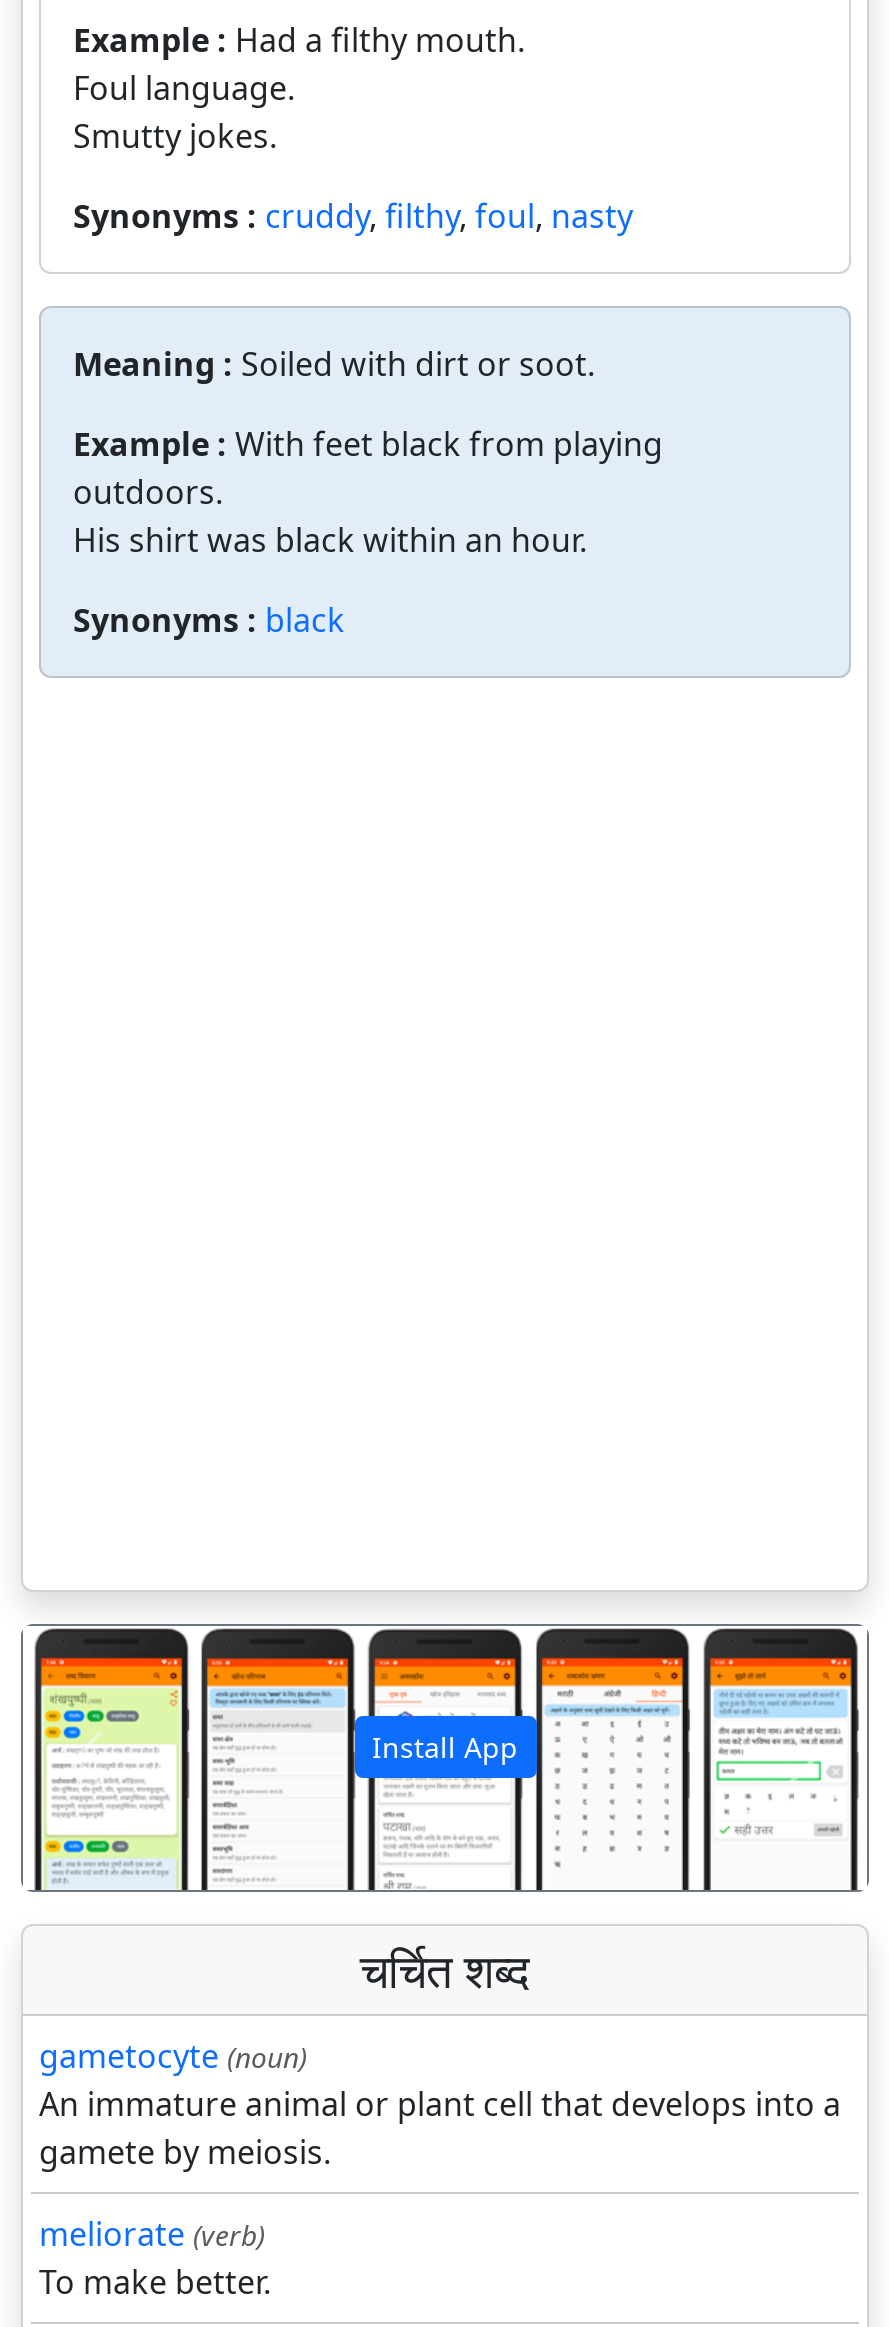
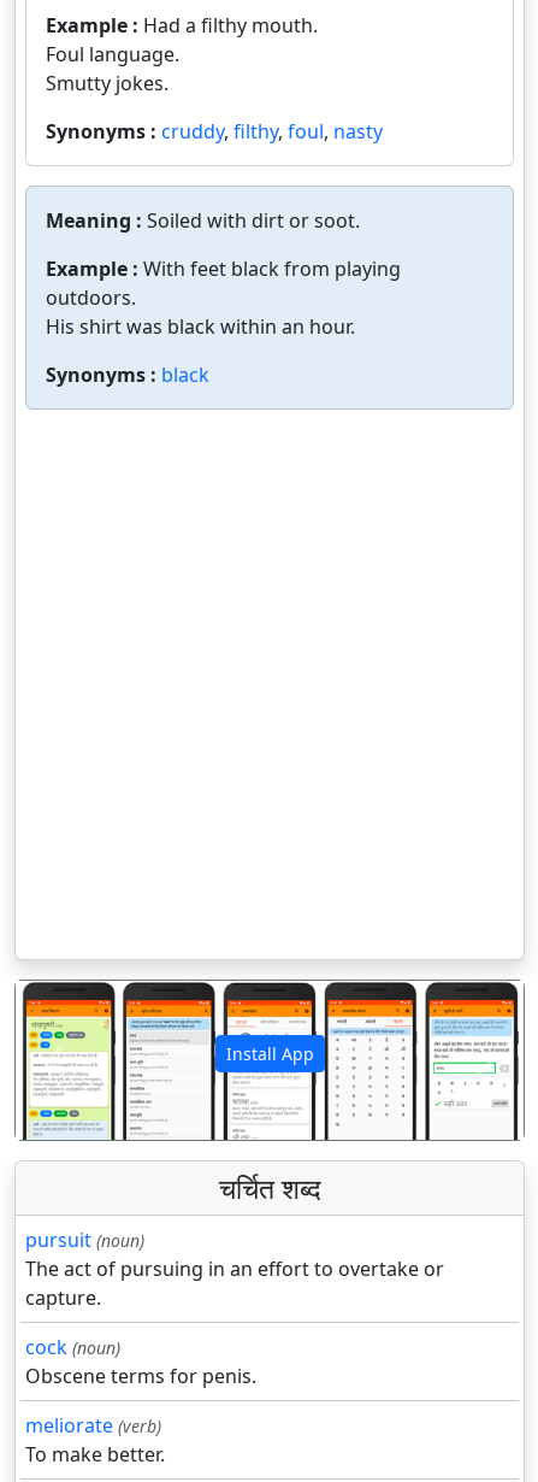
- gametocyte (noun)
- An immature animal or plant cell that develops into a
- gamete by meiosis.
+ pursuit (noun)
+ The act of pursuing in an effort to overtake or
+ capture.
+ cock (noun)
+ Obscene terms for penis.
